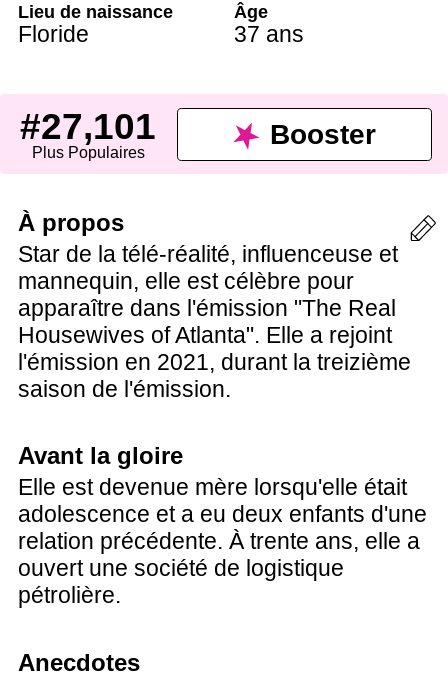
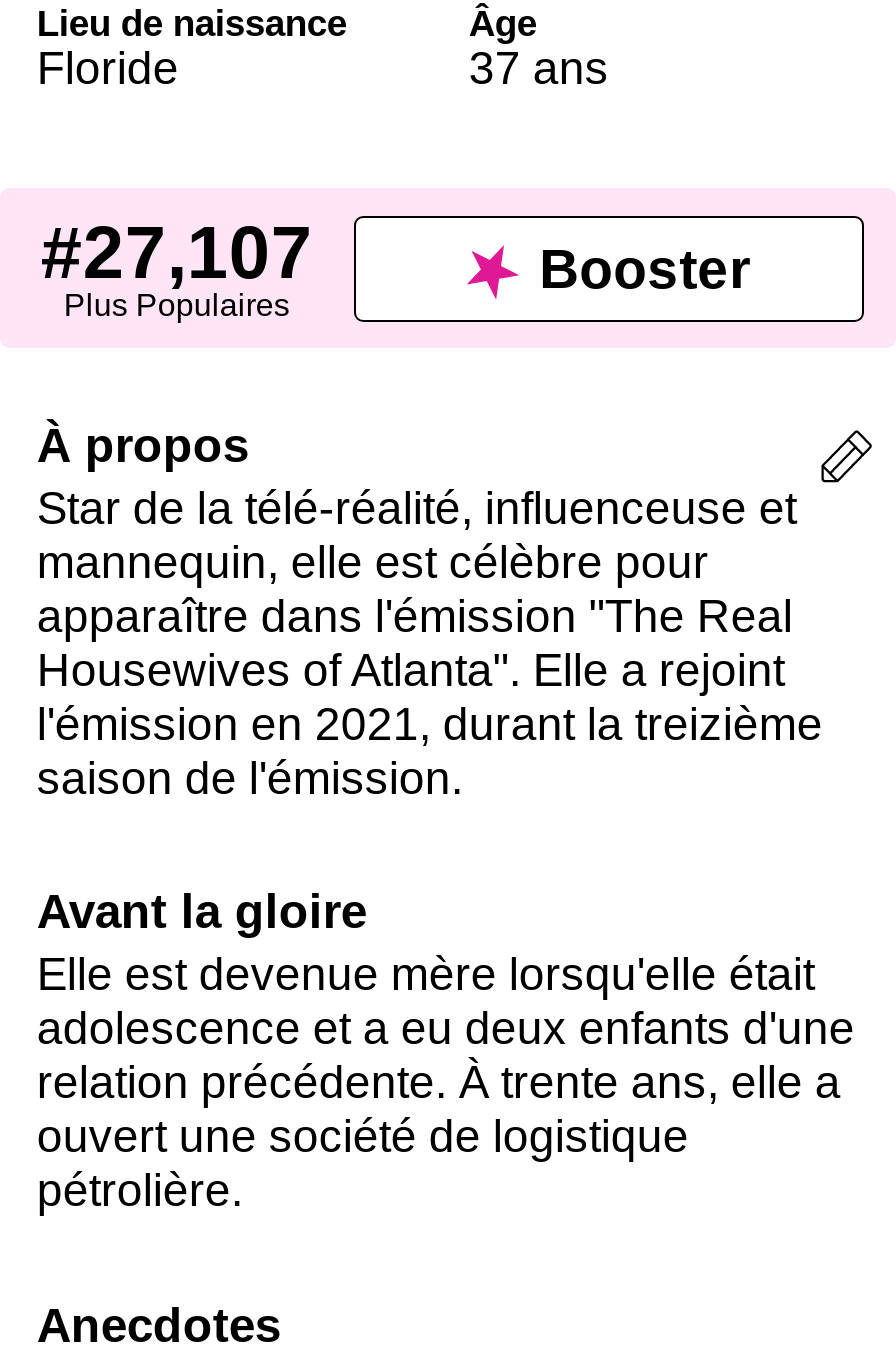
- #27,101
+ #27,107
